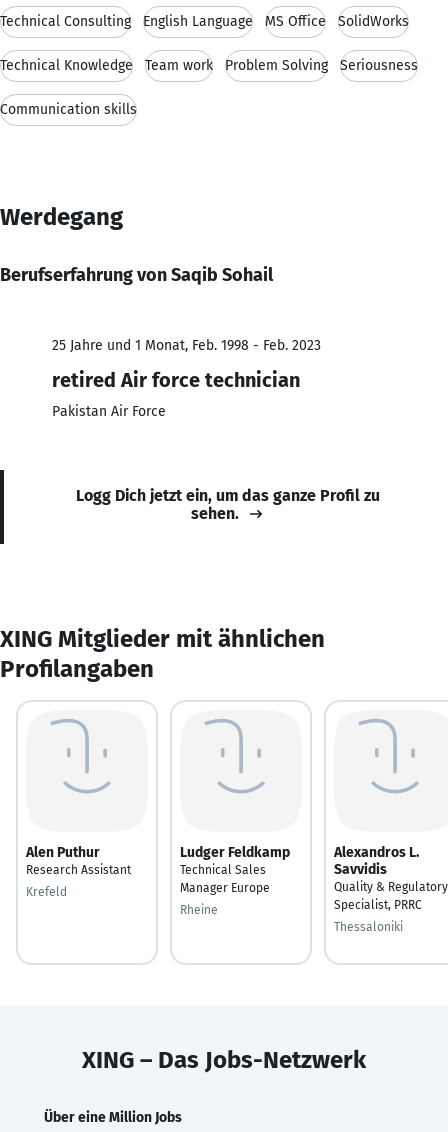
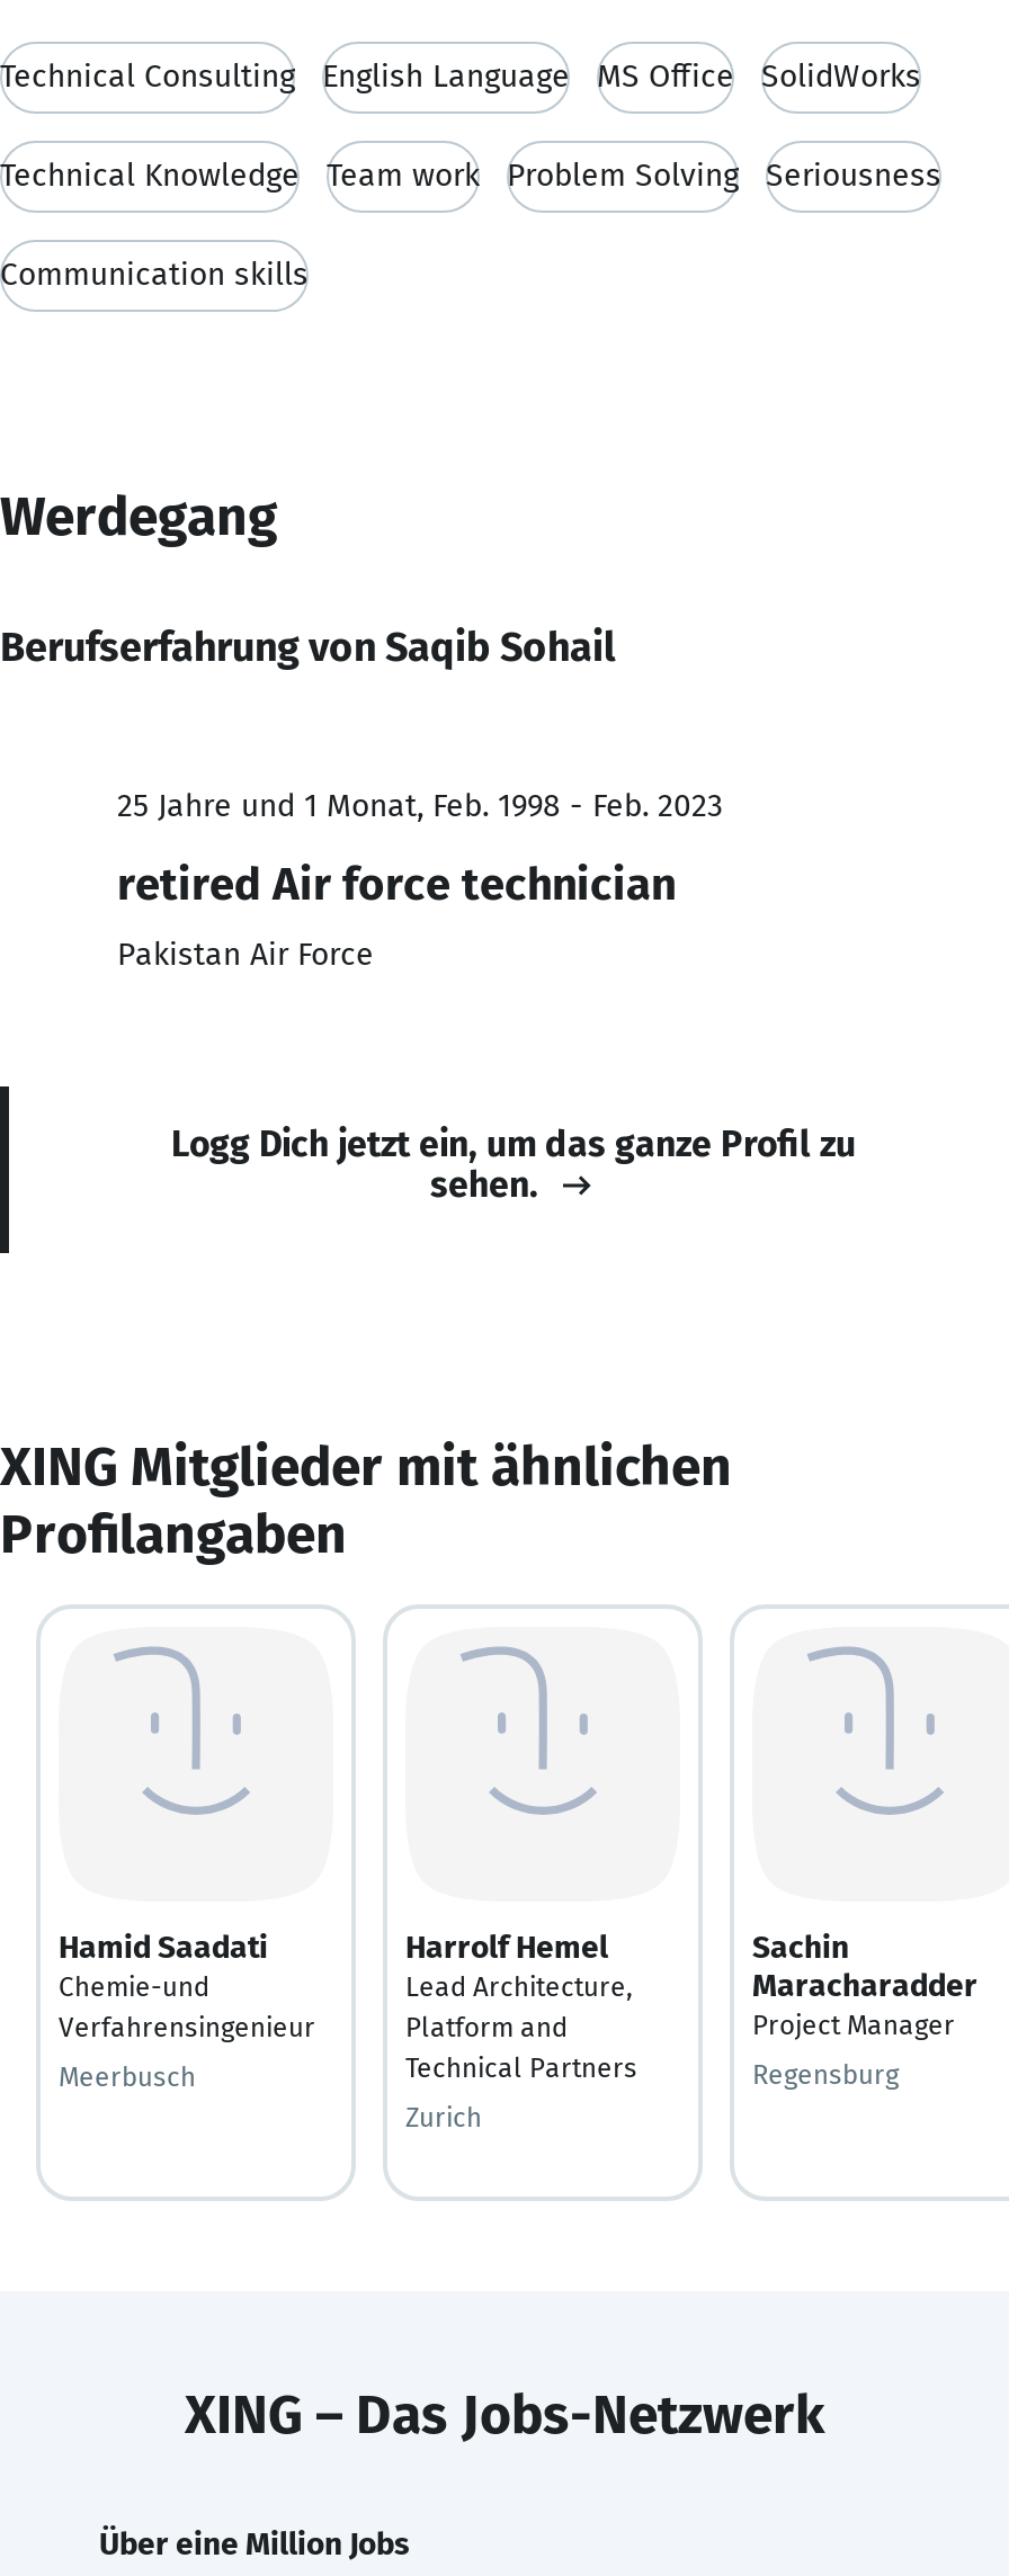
- Alen Puthur
- Research Assistant
+ Hamid Saadati
+ Chemie-und
+ Verfahrensingenieur

- Ludger Feldkamp
- Technical Sales
- Manager Europe
+ Harrolf Hemel
+ Lead Architecture,
+ Platform and
+ Technical Partners

- Alexandros L.
- Savvidis
- Quality & Regulatory
- Specialist, PRRC
+ Sachin
+ Maracharadder
+ Project Manager

- Krefeld
+ Meerbusch

- Rheine
+ Zurich

- Thessaloniki
+ Regensburg
